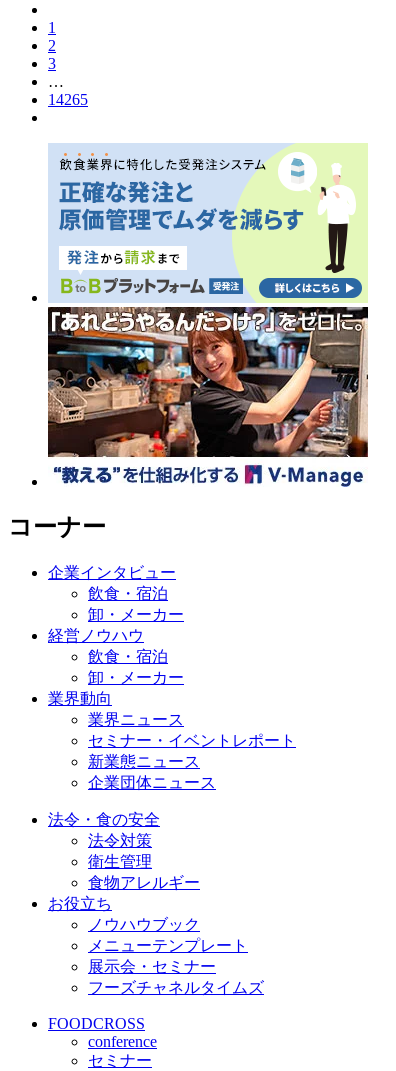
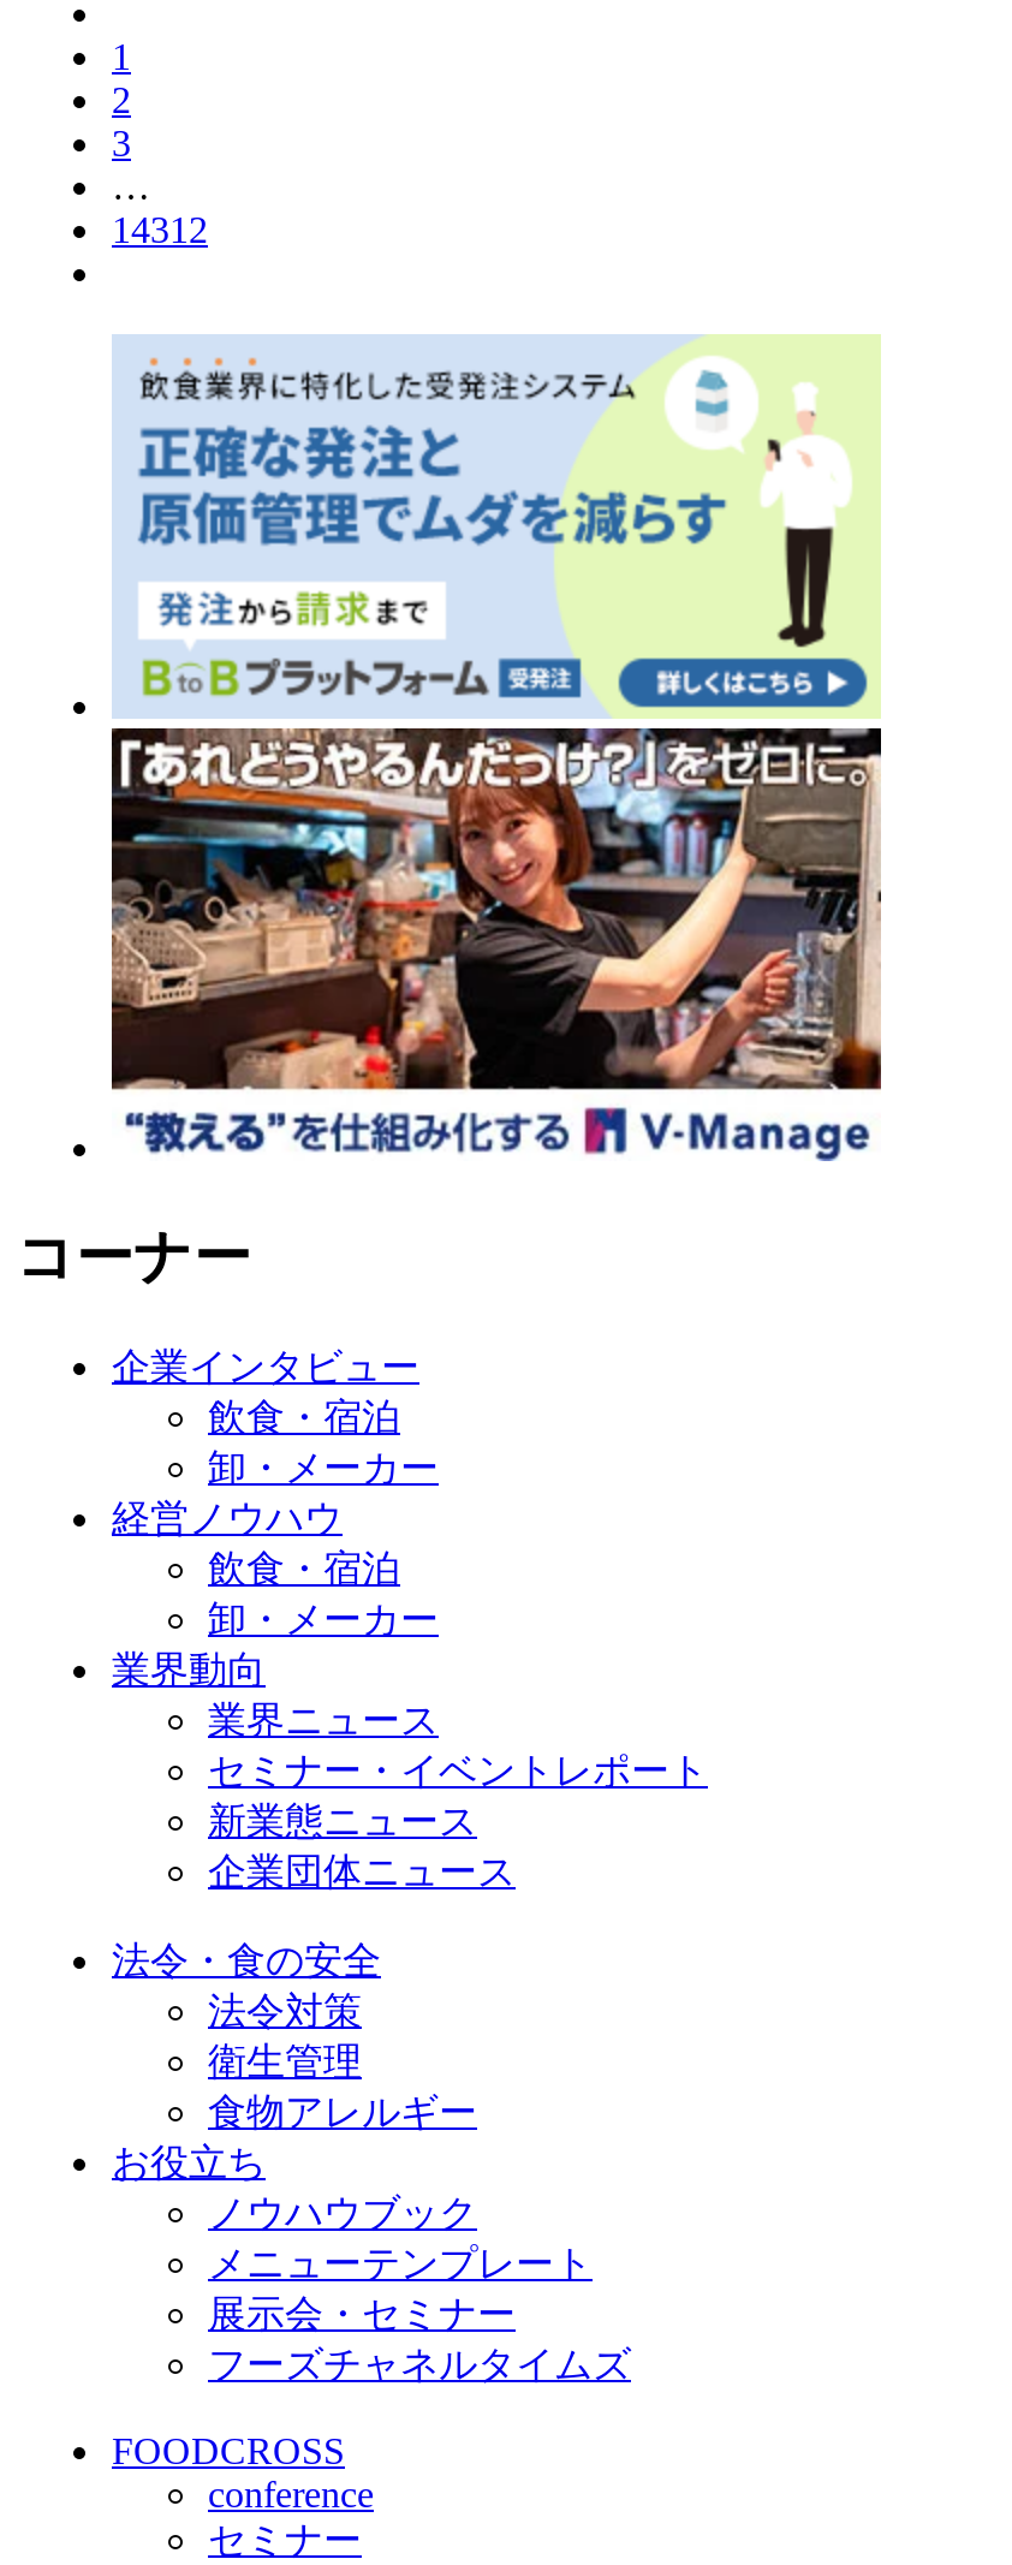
- 14265
+ 14312
